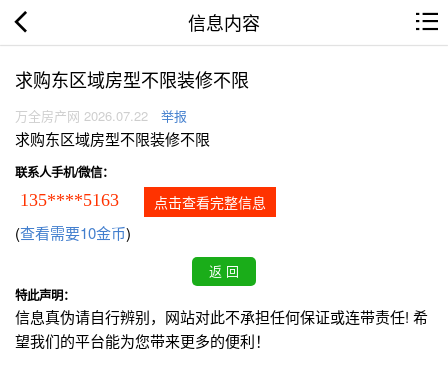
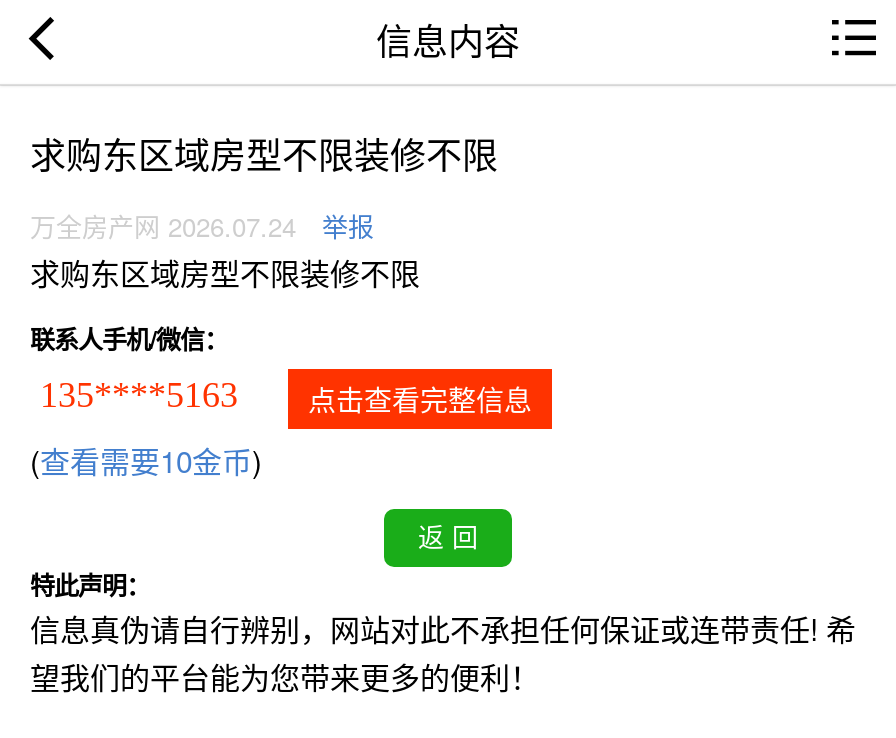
- 万全房产网 2026.07.22 举报
+ 万全房产网 2026.07.24 举报
